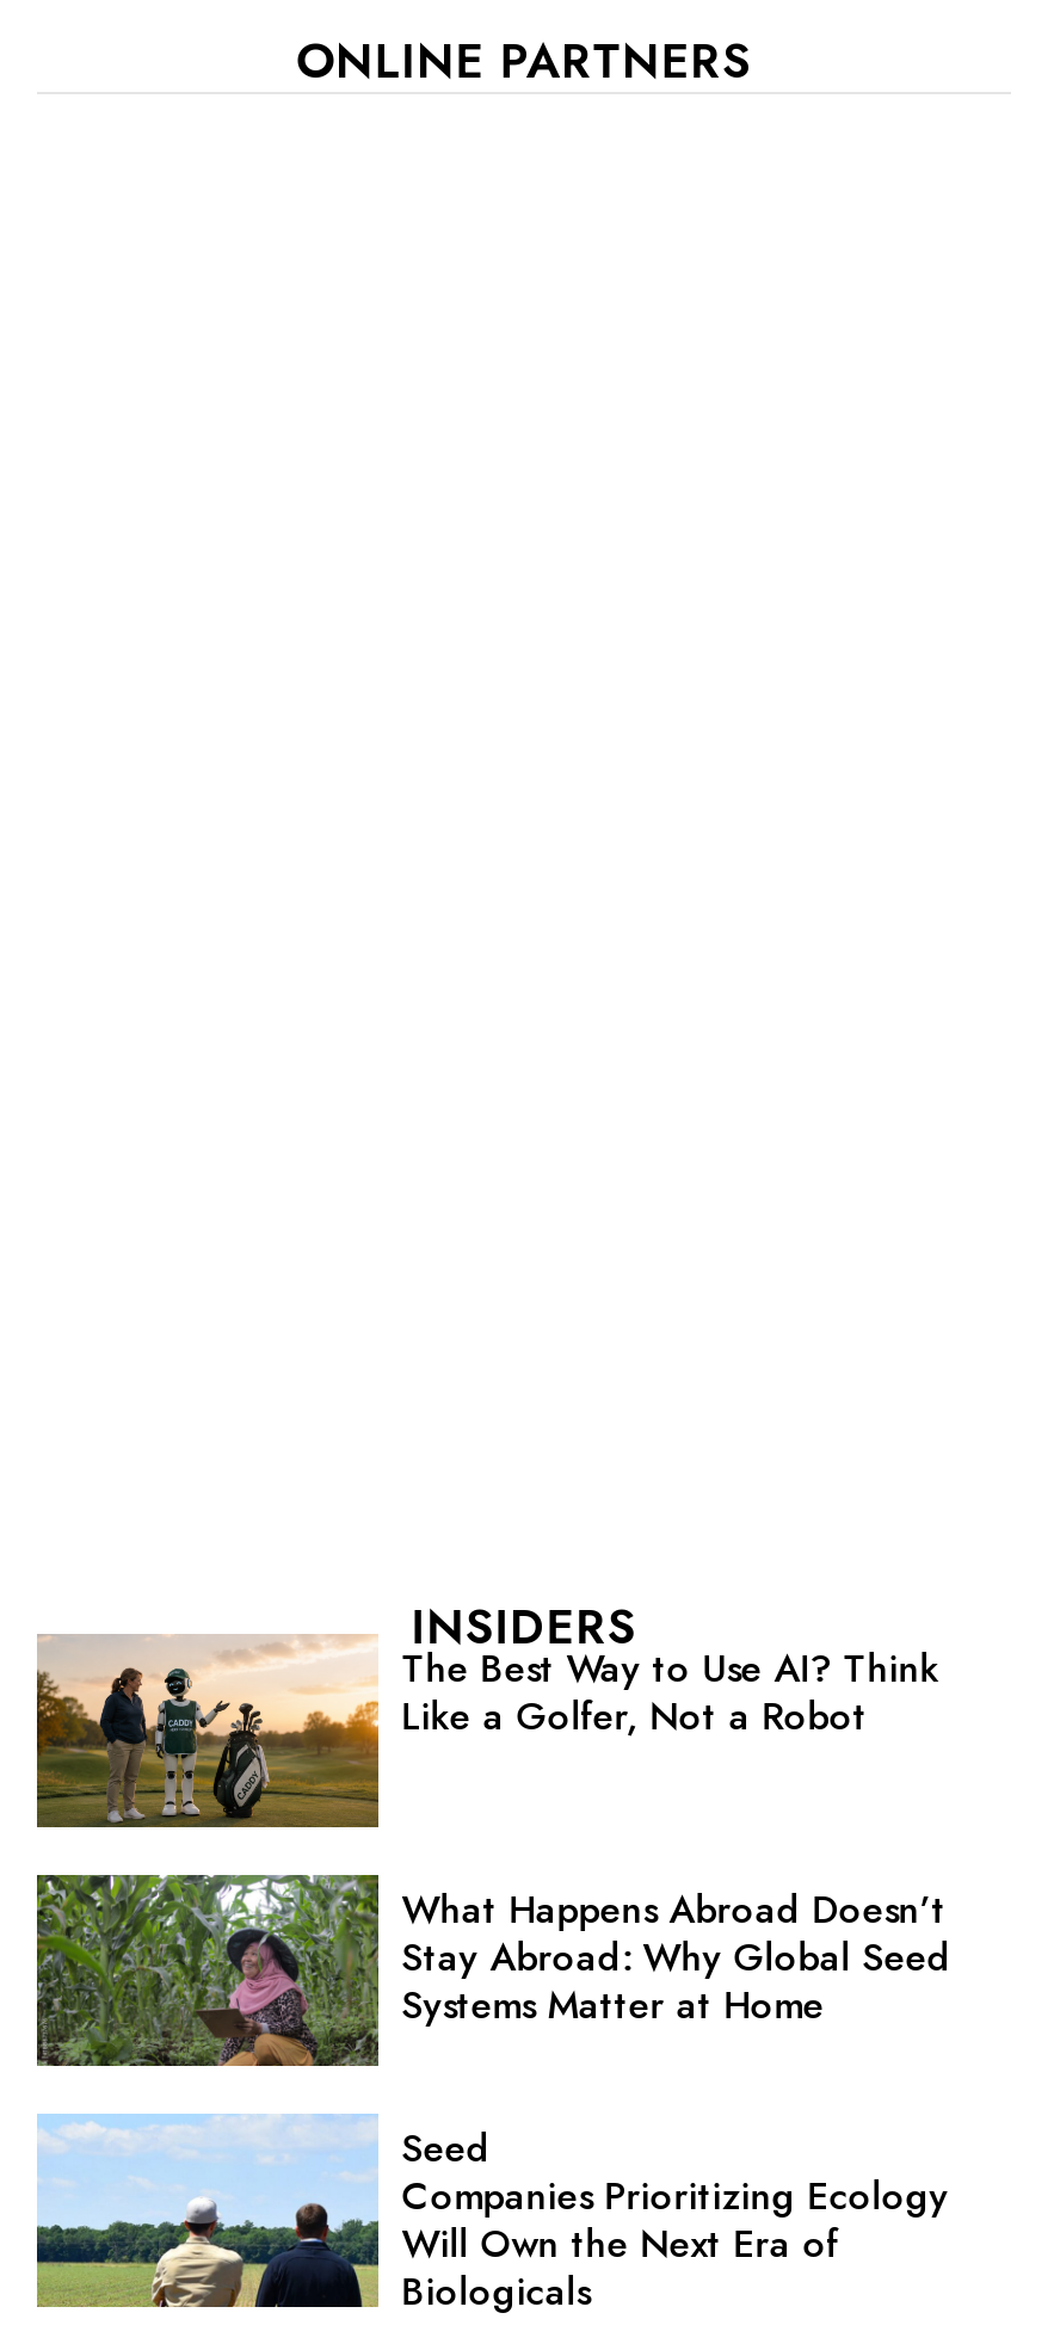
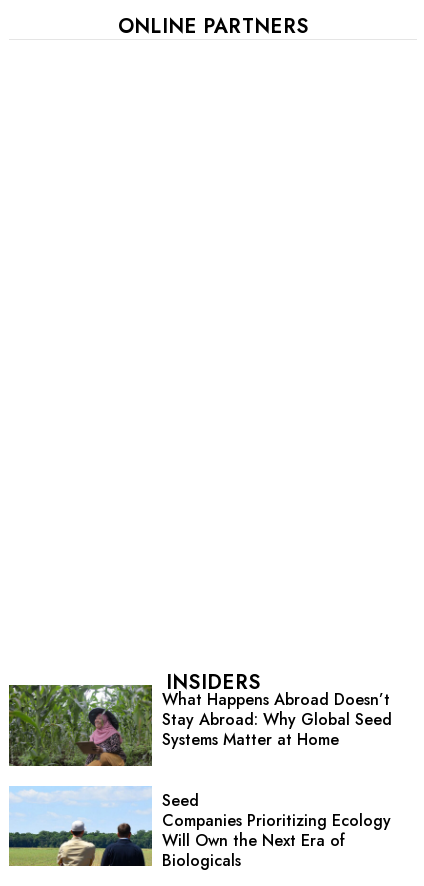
- [image]
- The Best Way to Use AI? Think
- Like a Golfer, Not a Robot
